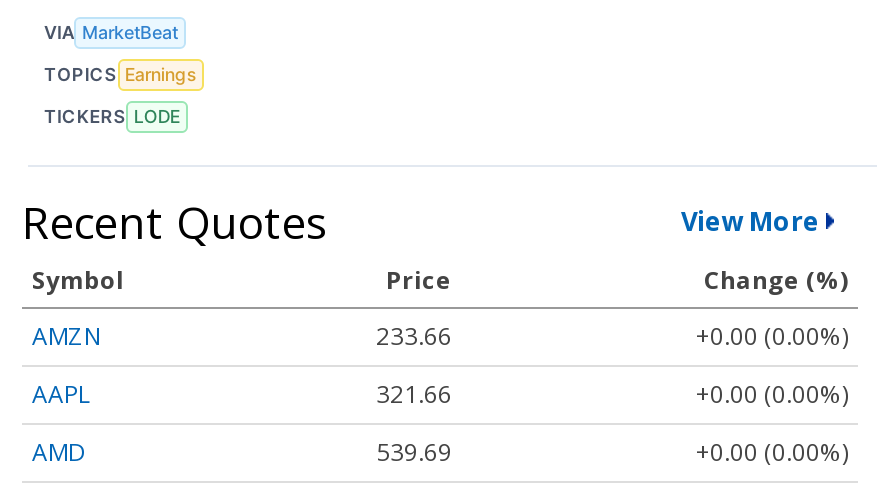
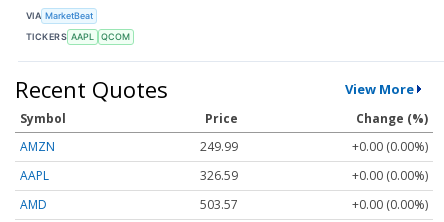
- TOPICS Earnings
- TICKERS LODE
+ TICKERS AAPL
+ QCOM

- 233.66
+ 249.99

- 321.66
+ 326.59

- 539.69
+ 503.57
